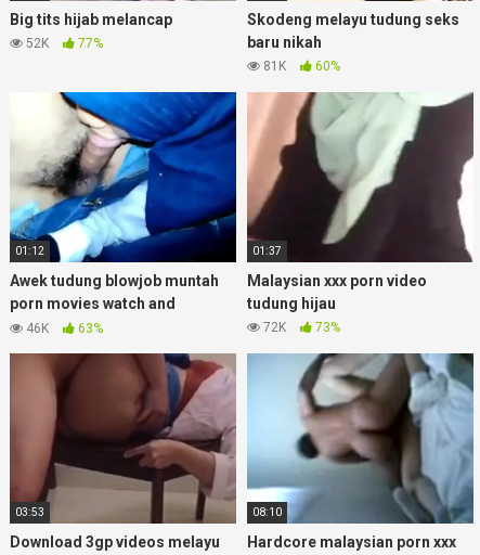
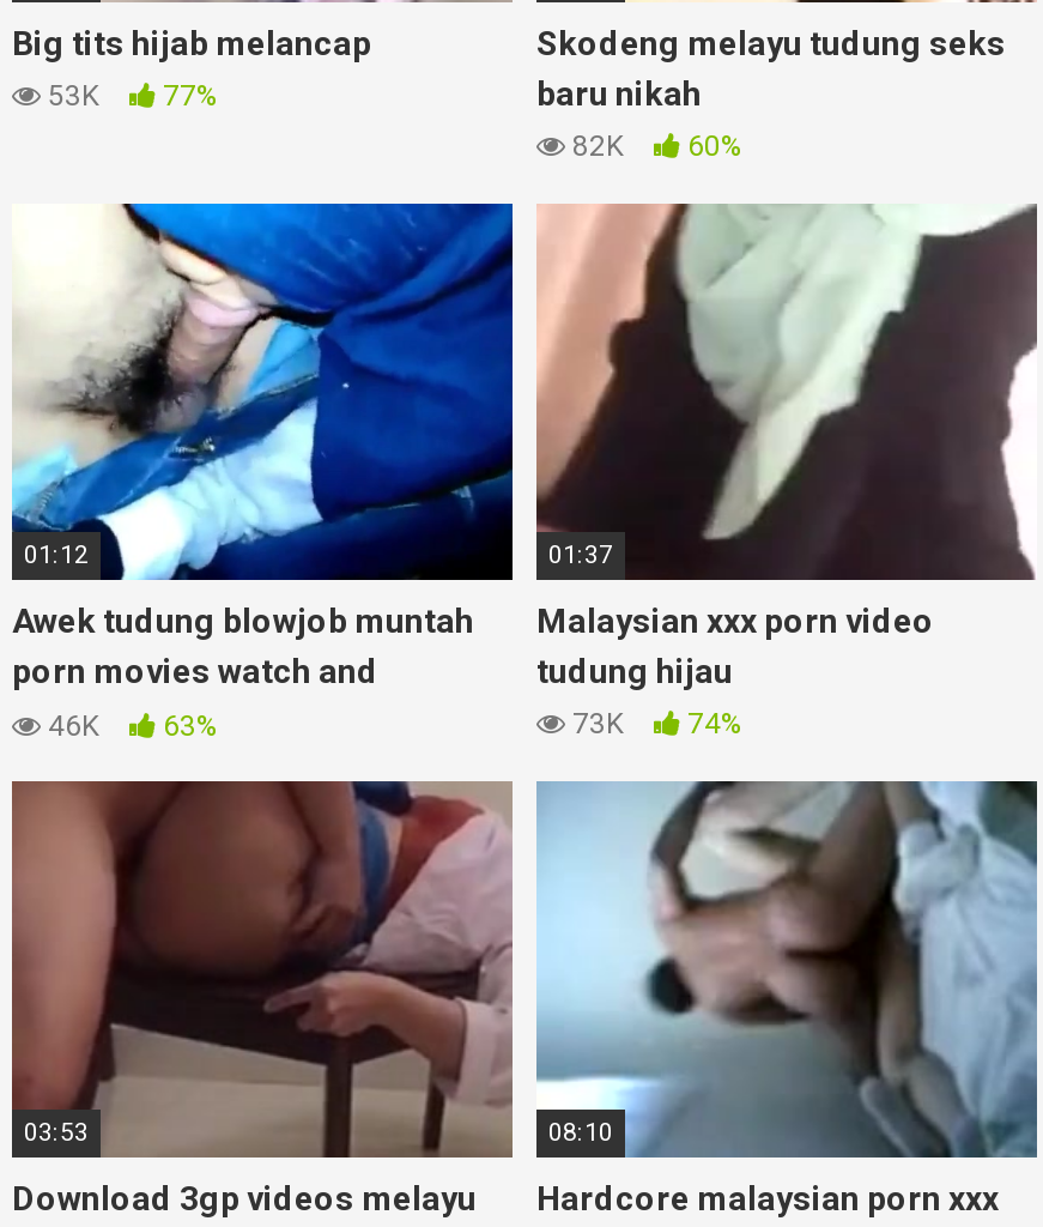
- 52K 77%
+ 53K 77%

- 81K 60%
+ 82K 60%

- 72K
- 73%
+ 73K
+ 74%
